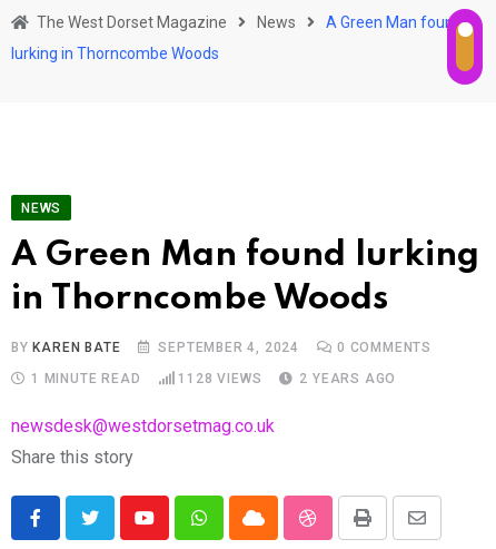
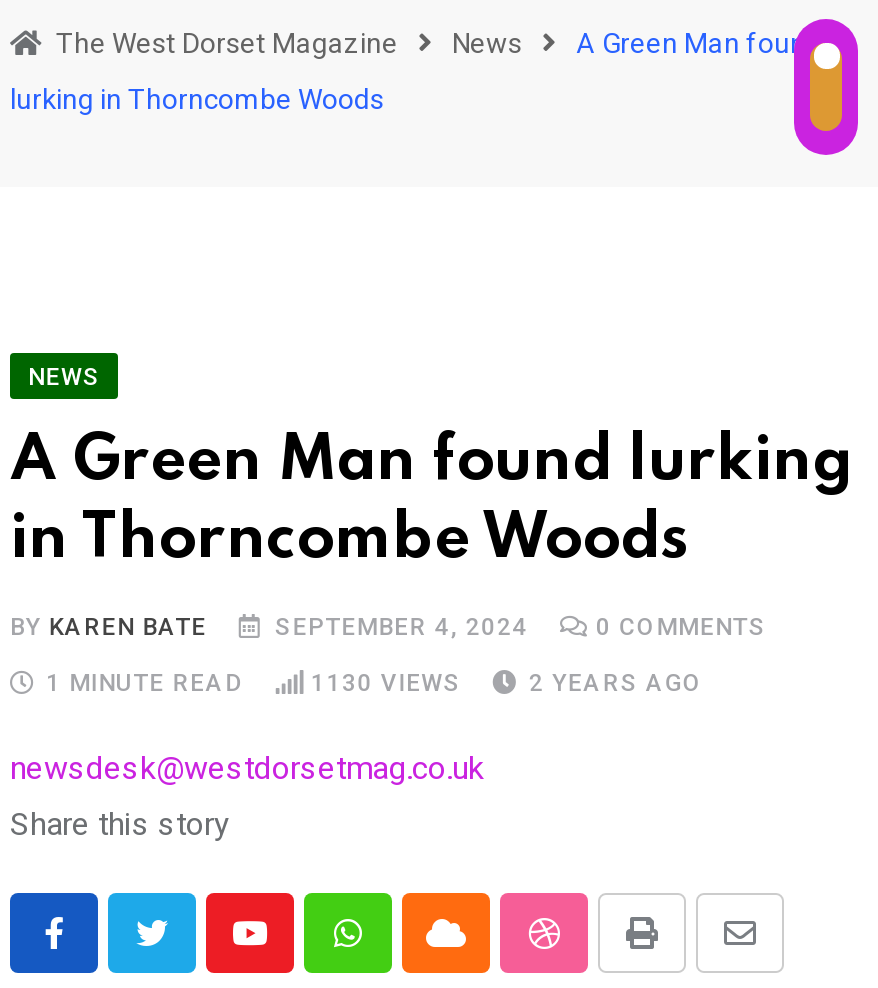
- 1128 VIEWS
+ 1130 VIEWS
